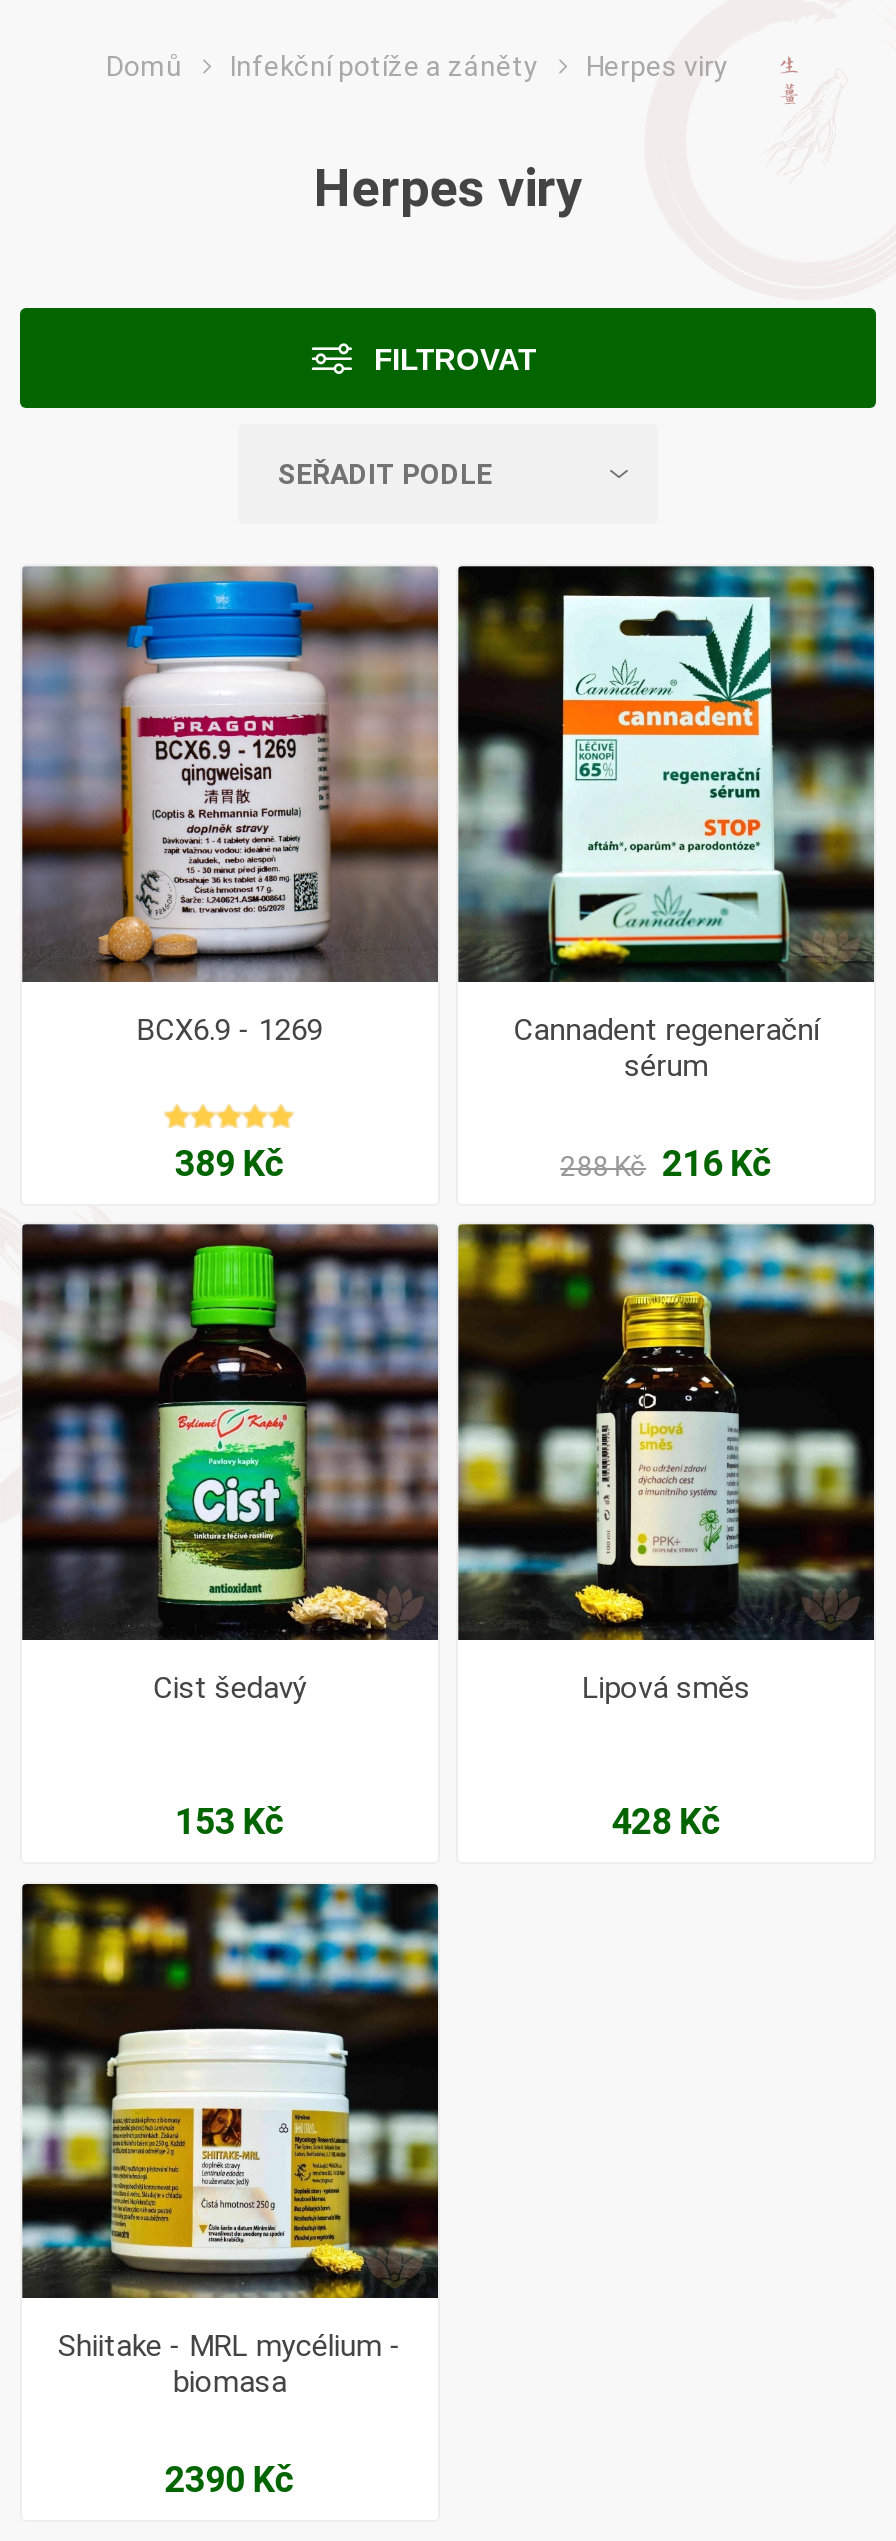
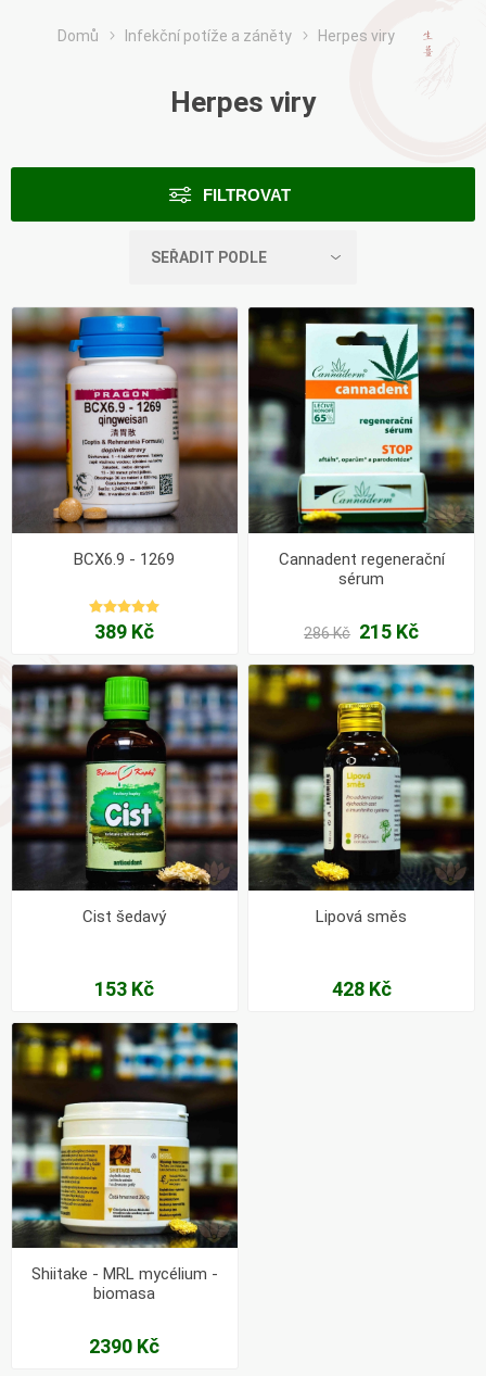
- 288 Kč 216 Kč
+ 286 Kč 215 Kč
